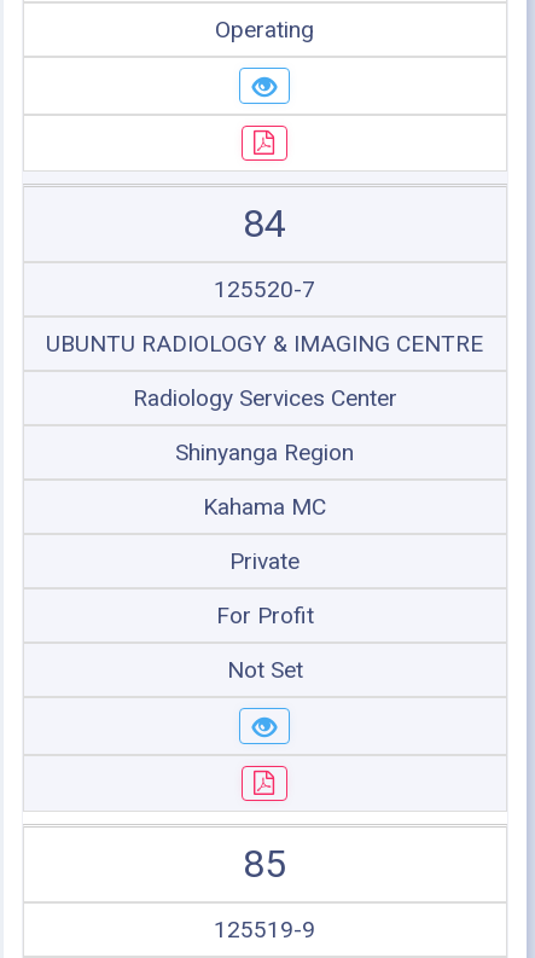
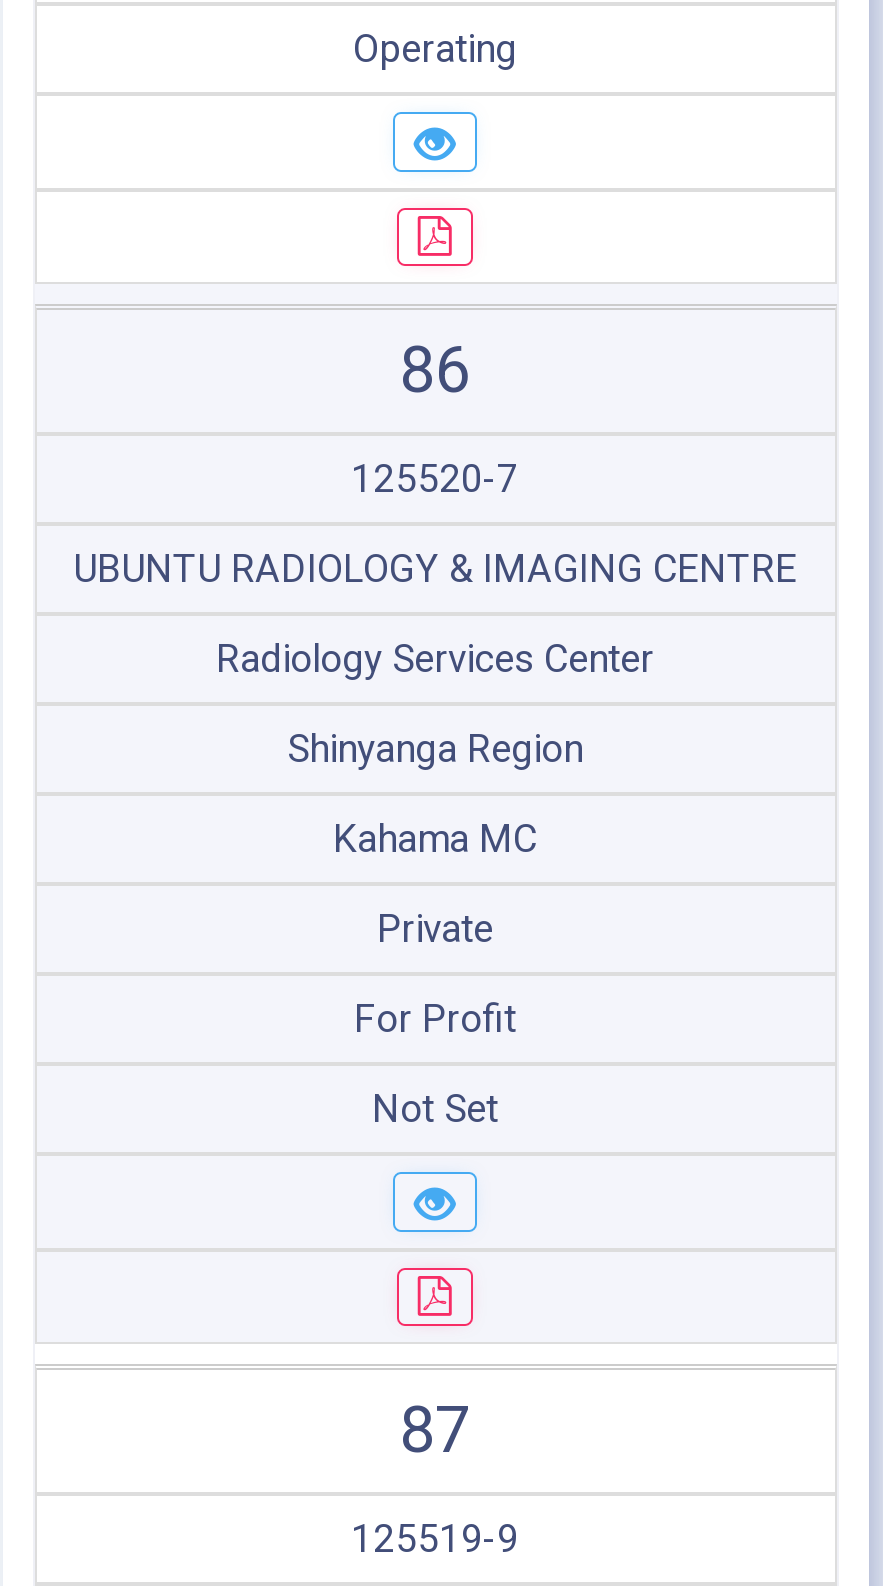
- 84
+ 86

- 85
+ 87
